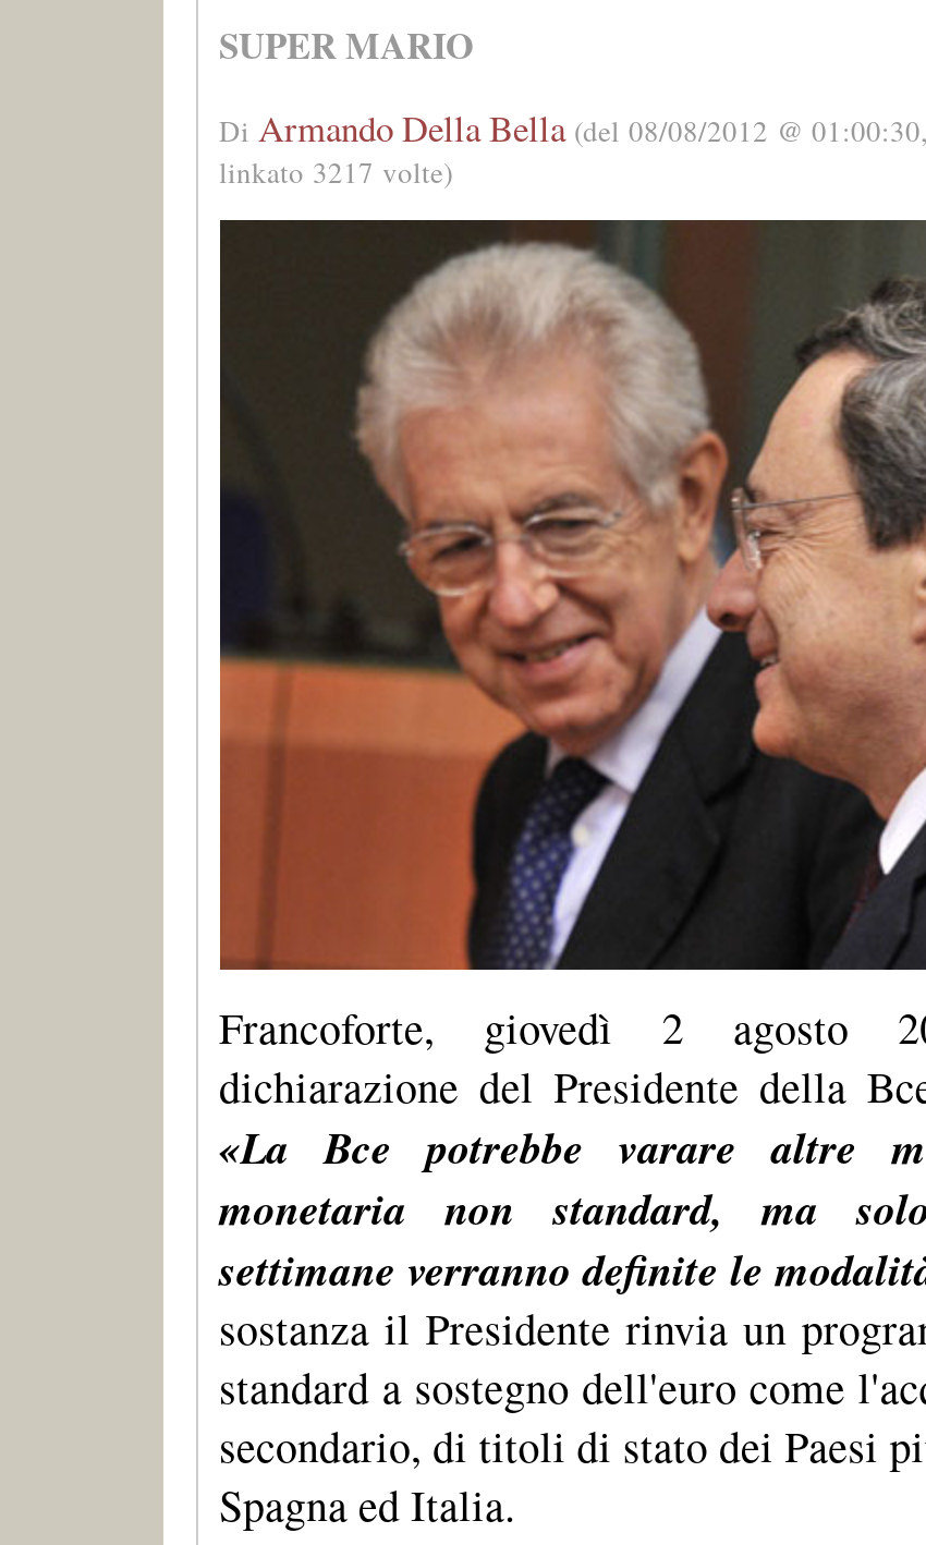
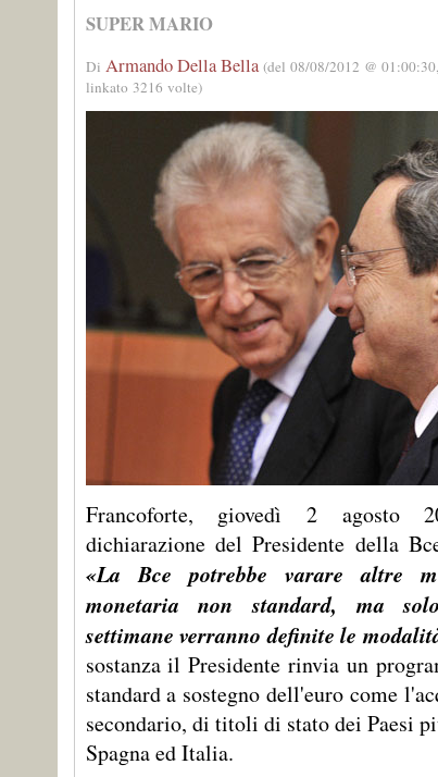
- linkato 3217 volte)
+ linkato 3216 volte)
